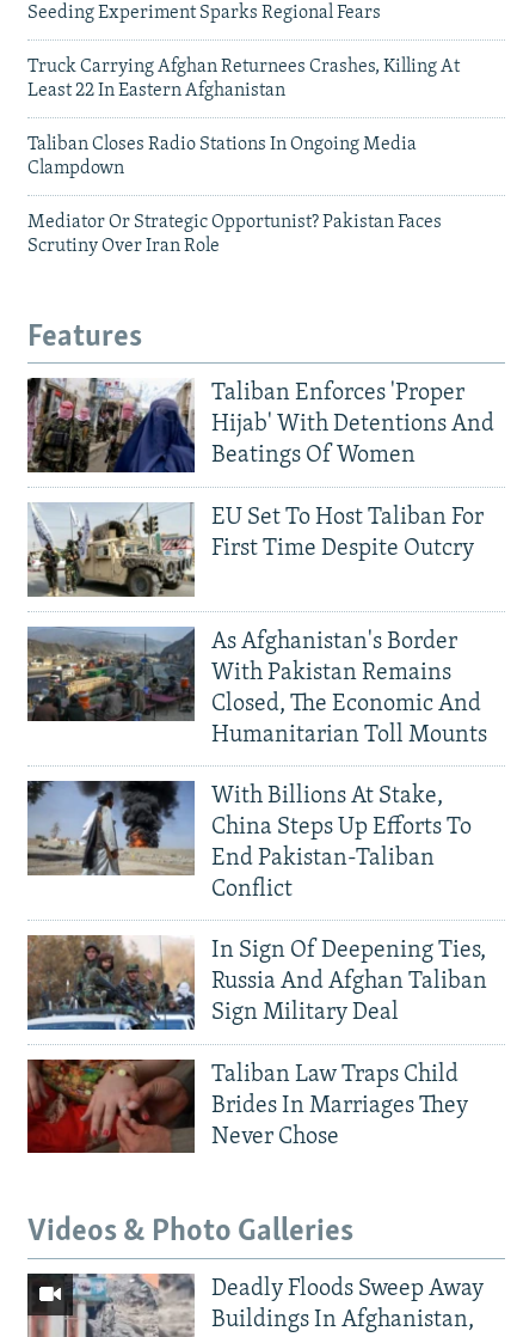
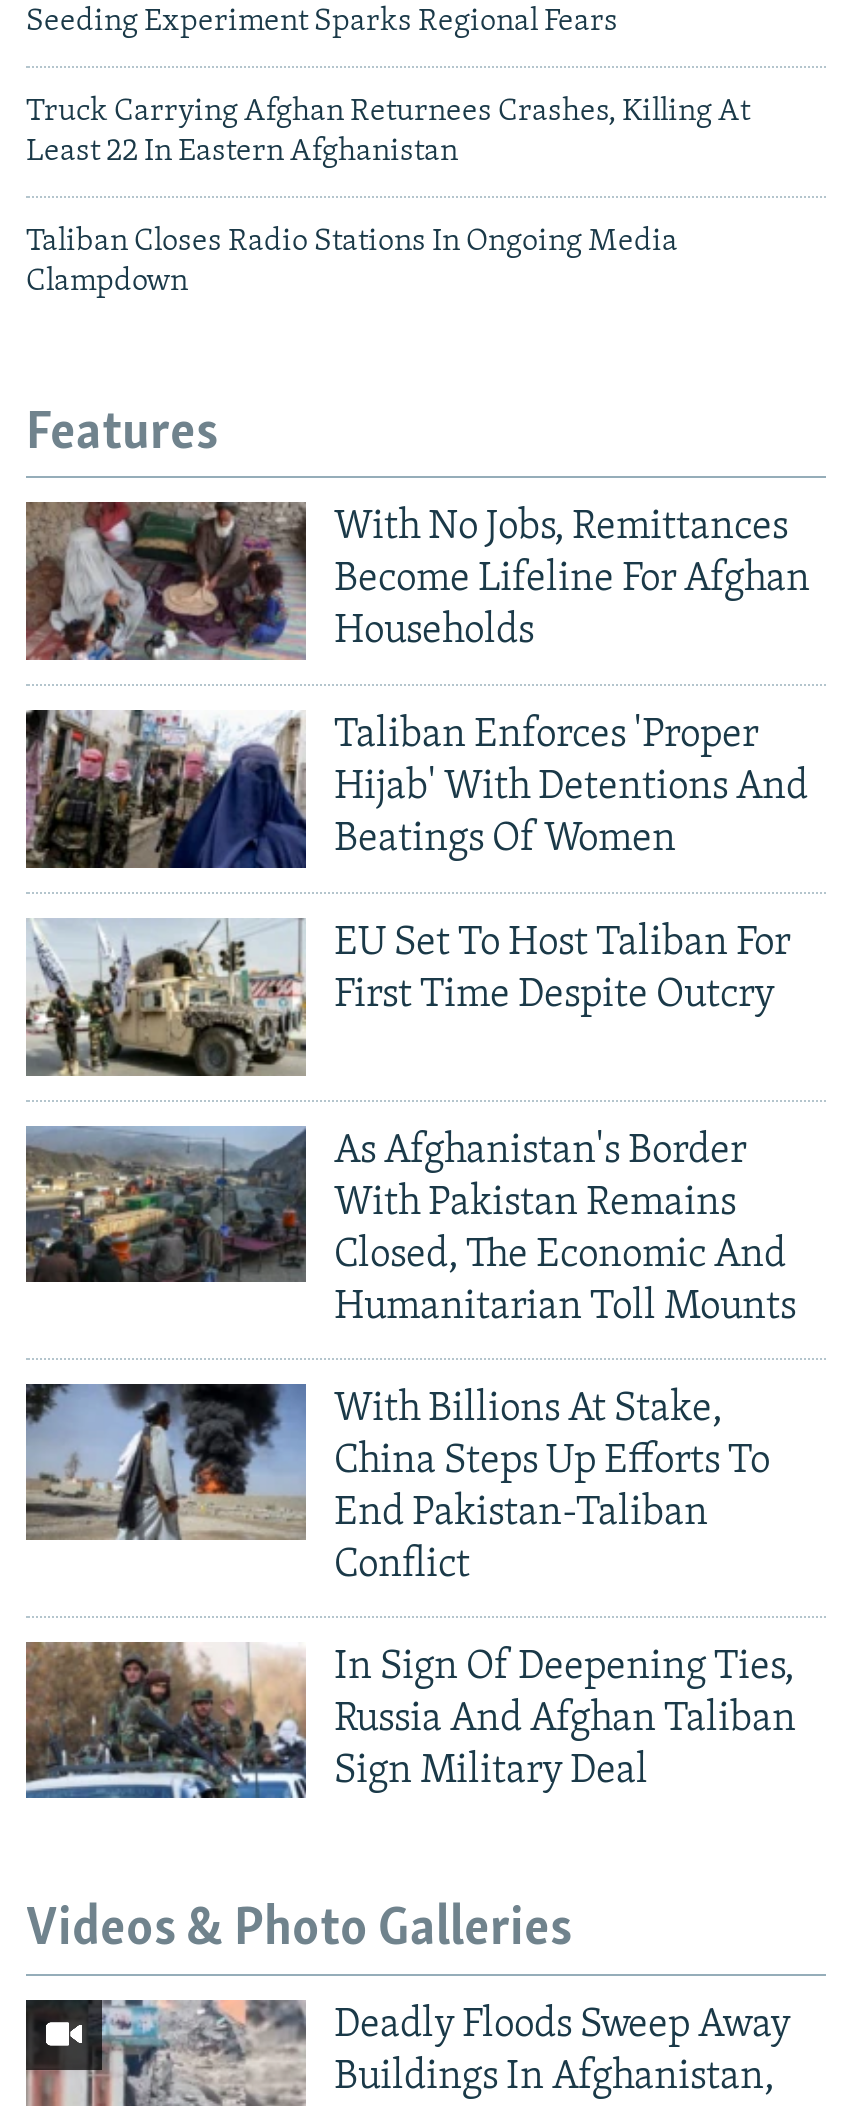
- Mediator Or Strategic Opportunist? Pakistan Faces
- Scrutiny Over Iran Role

+ [image]
+ With No Jobs, Remittances
+ Become Lifeline For Afghan
+ Households

moved down: [image] | Taliban Enforces 'Proper | Hijab' With Detentions And | ... | Russia And Afghan Taliban | Sign Military Deal

- [image]
- Taliban Law Traps Child
- Brides In Marriages They
- Never Chose
